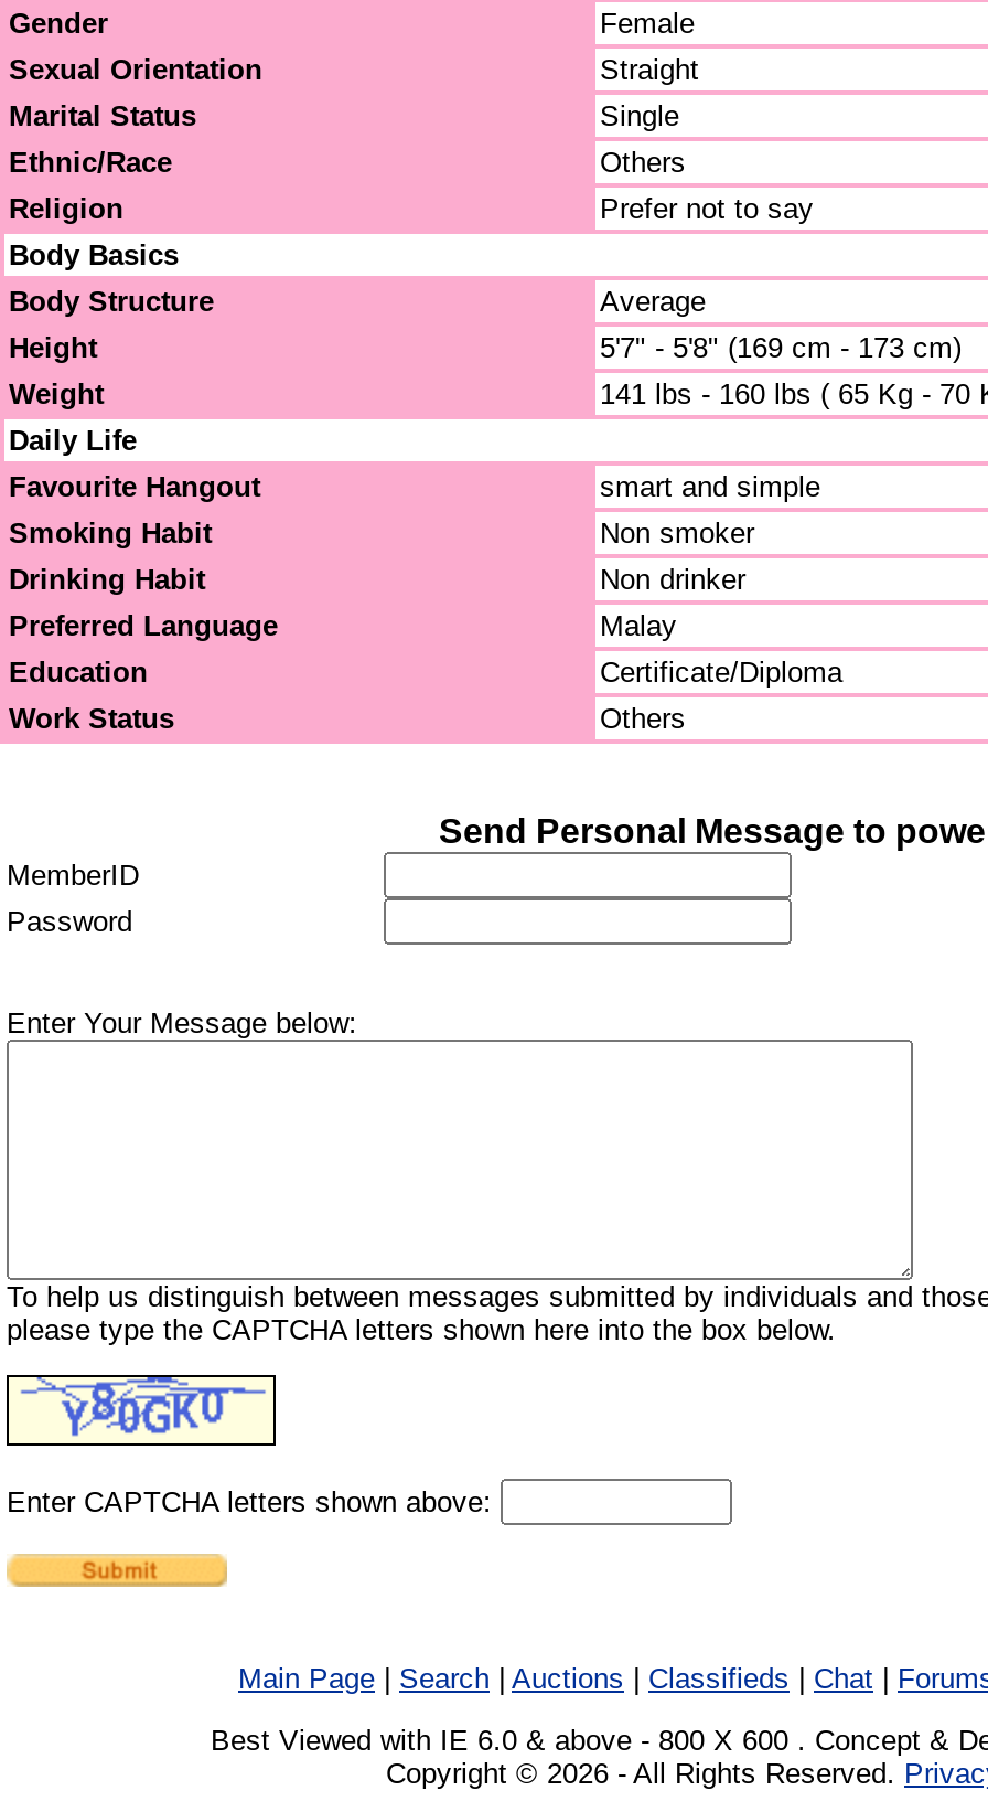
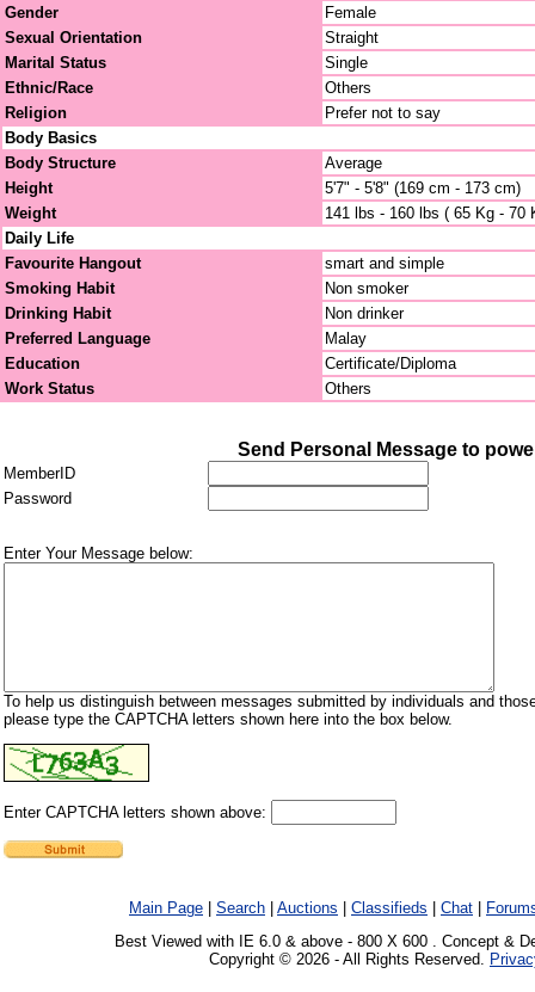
- [image]
+ [image]
